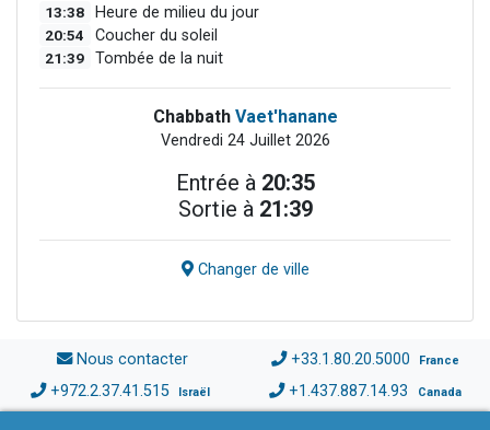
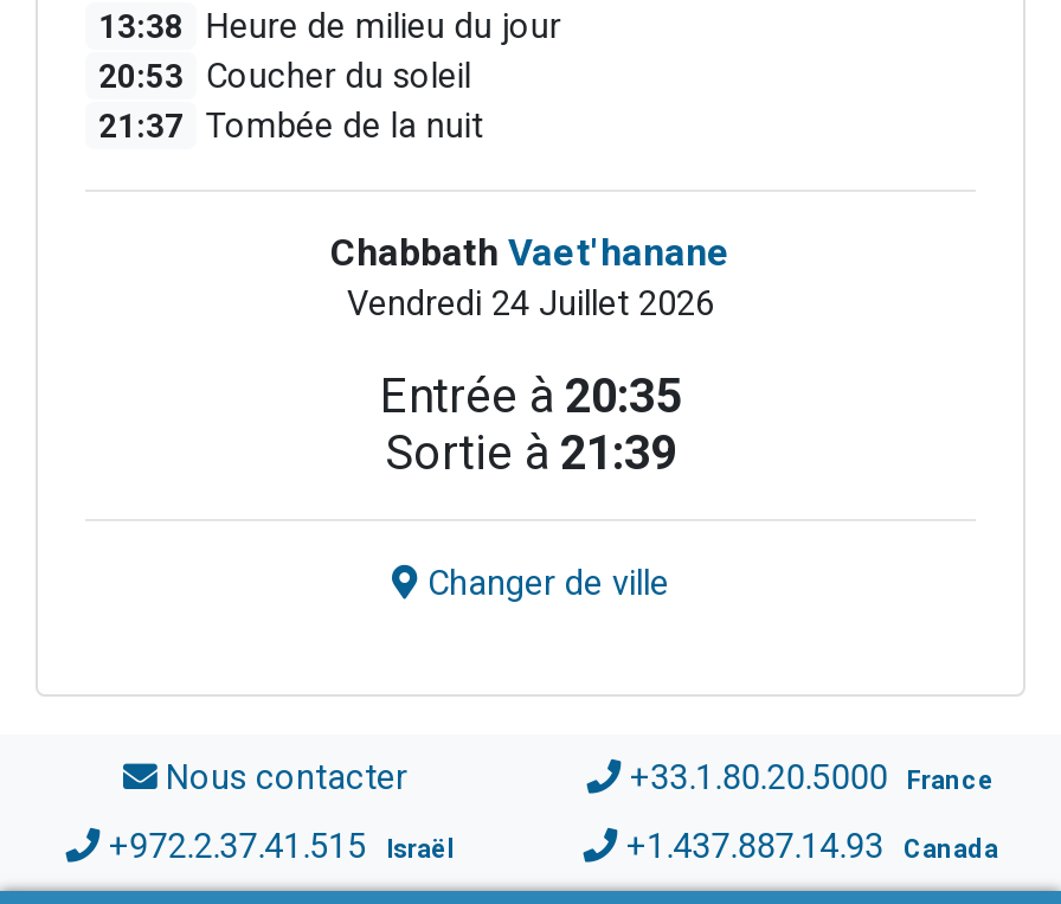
- 20:54 Coucher du soleil
+ 20:53 Coucher du soleil

- 21:39 Tombée de la nuit
+ 21:37 Tombée de la nuit
